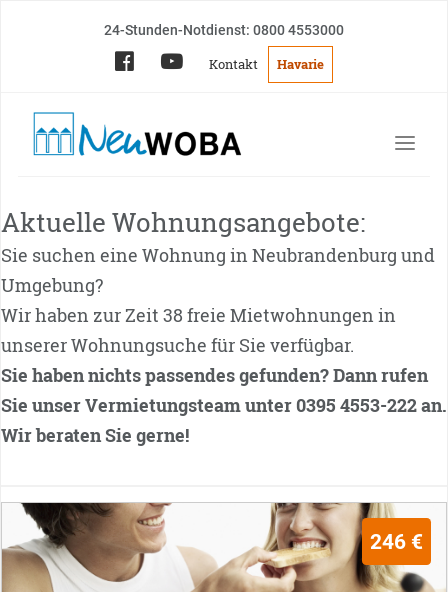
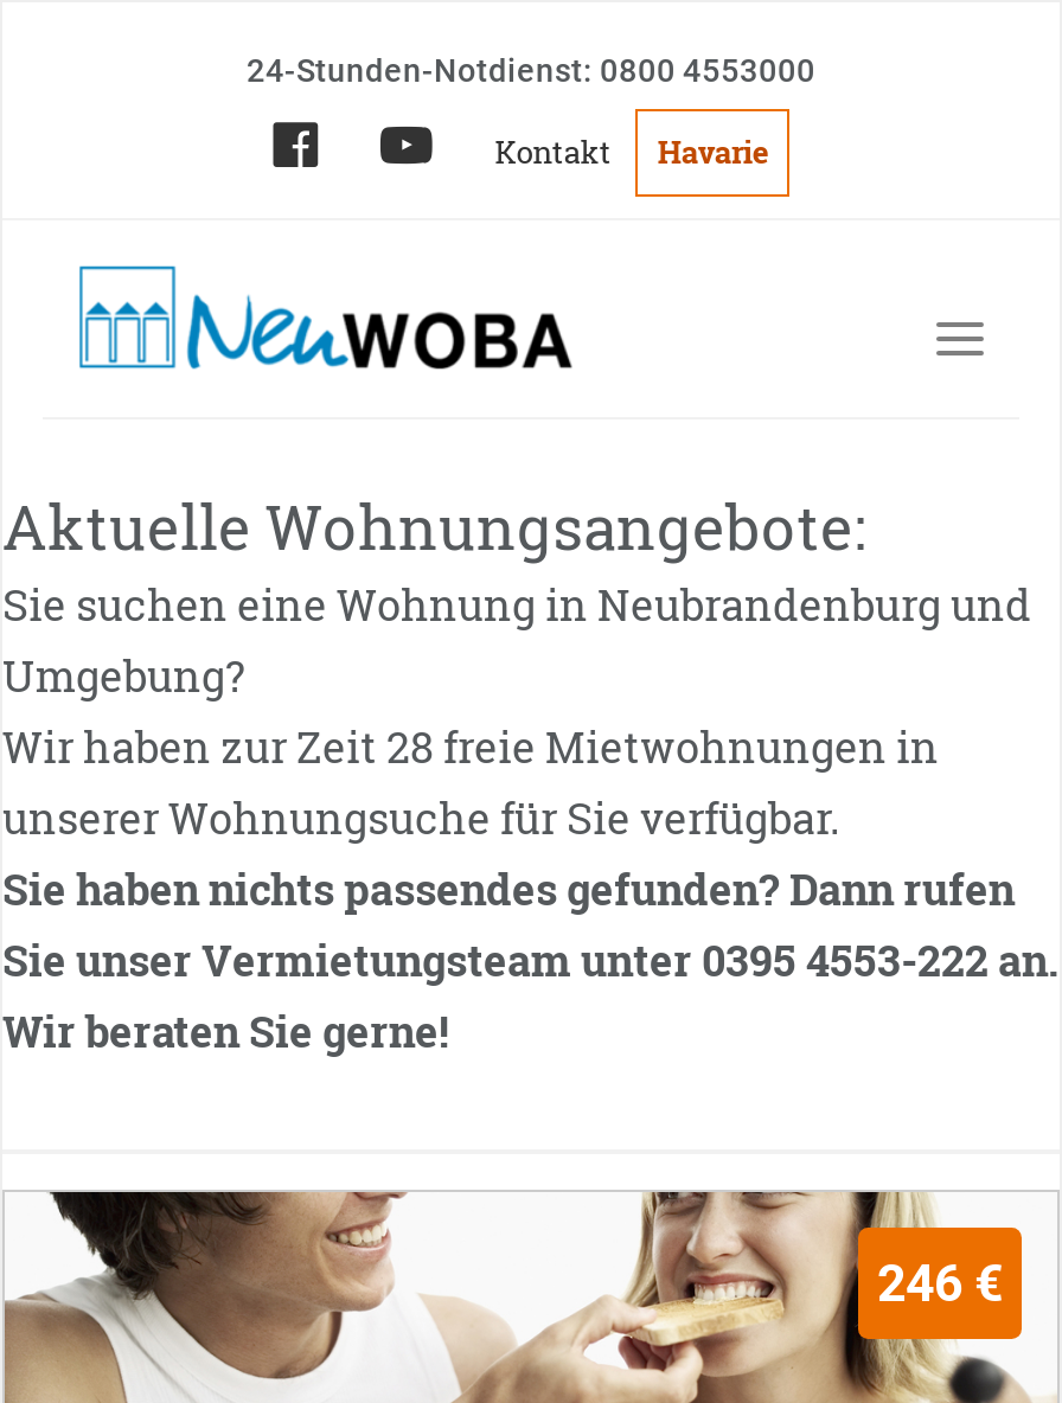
- Wir haben zur Zeit 38 freie Mietwohnungen in
+ Wir haben zur Zeit 28 freie Mietwohnungen in
